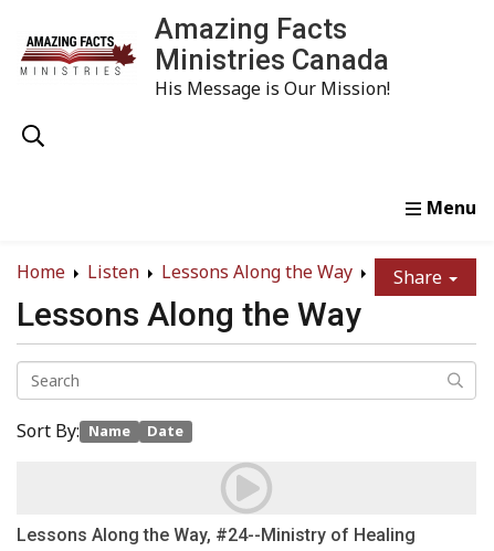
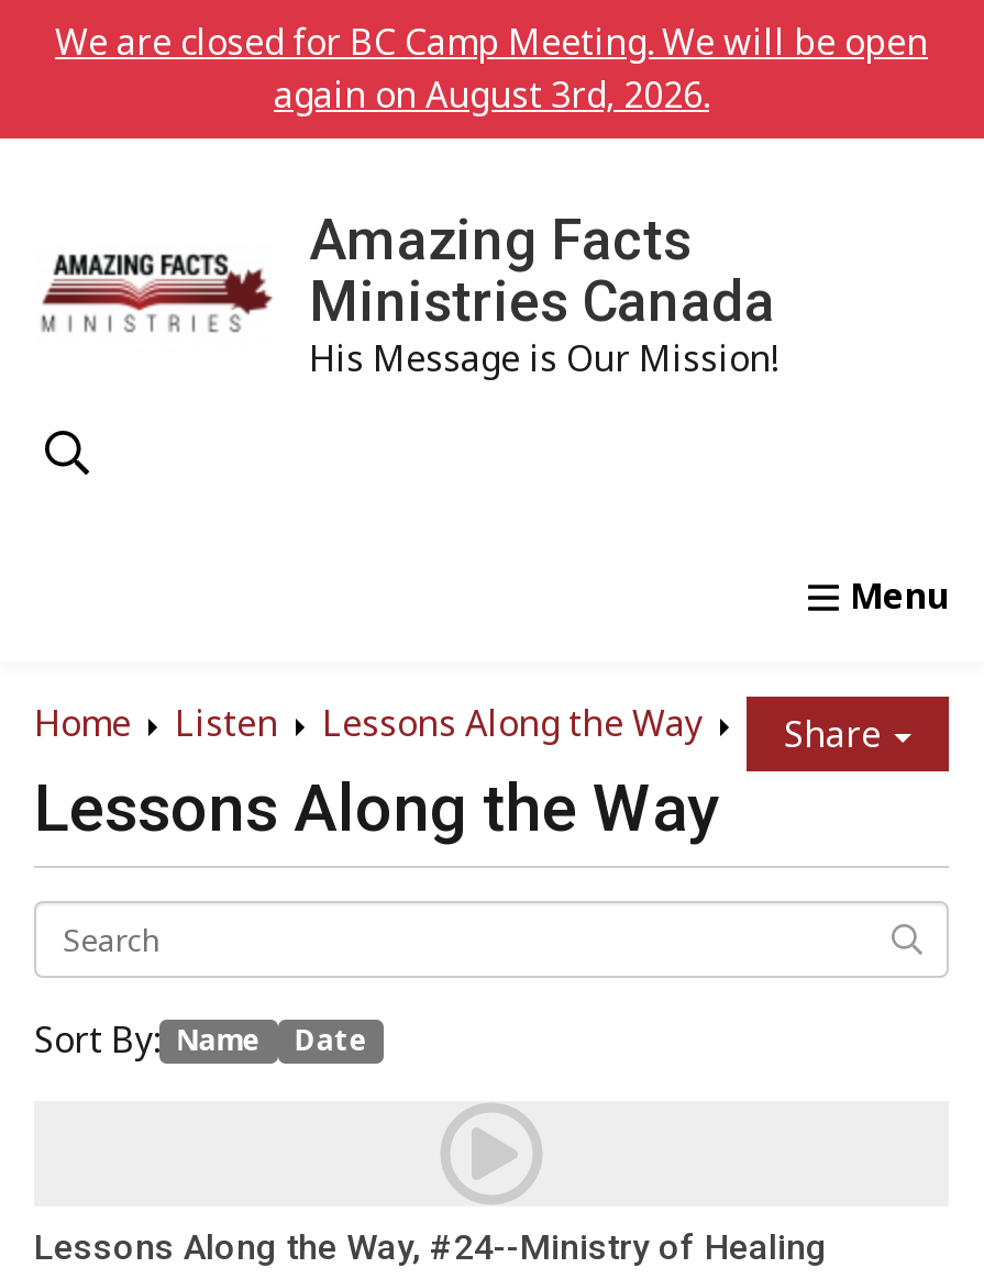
+ We are closed for BC Camp Meeting. We will be open
+ again on August 3rd, 2026.
